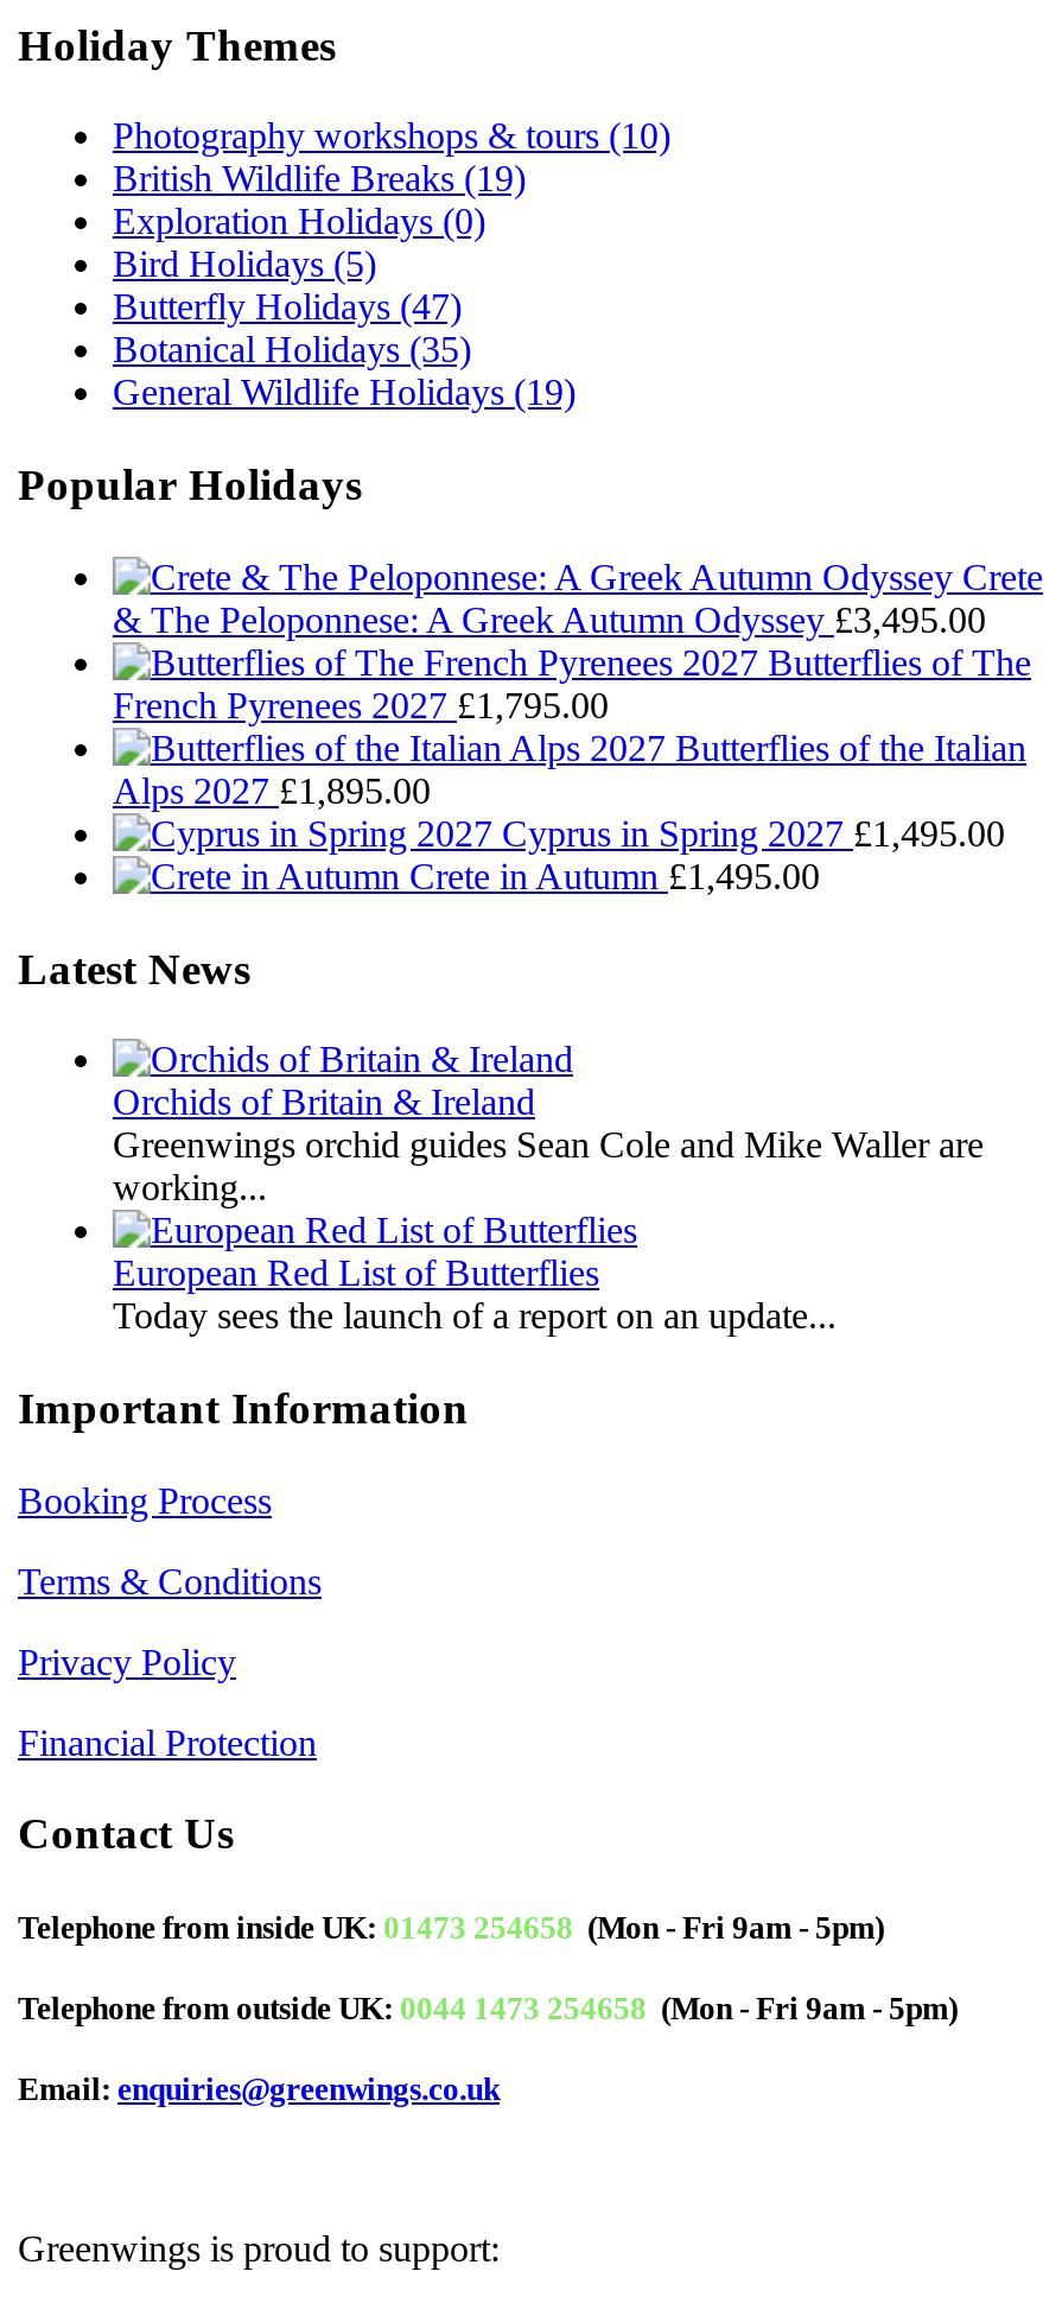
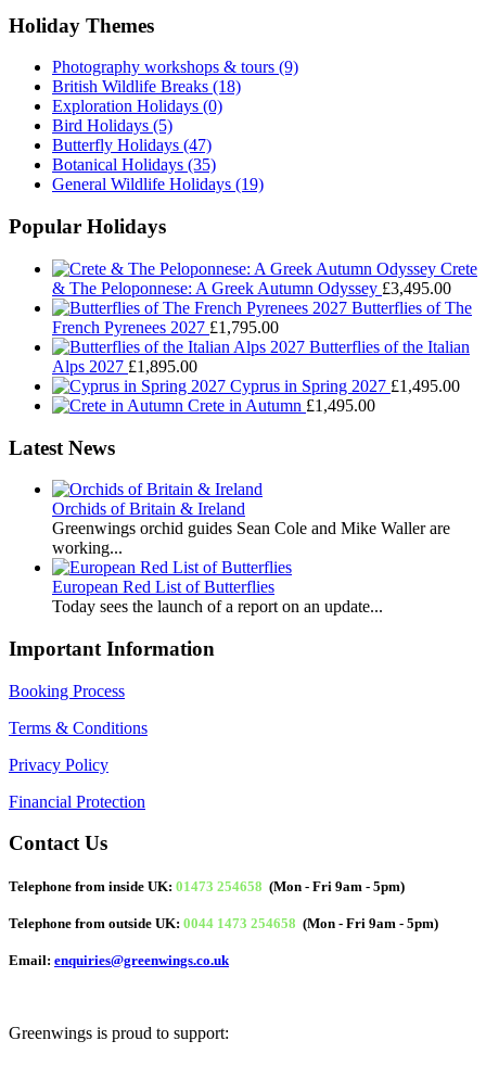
- Photography workshops & tours (10)
+ Photography workshops & tours (9)

- British Wildlife Breaks (19)
+ British Wildlife Breaks (18)
